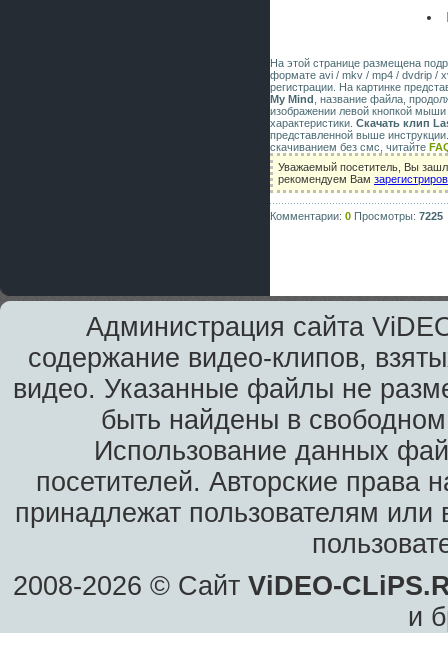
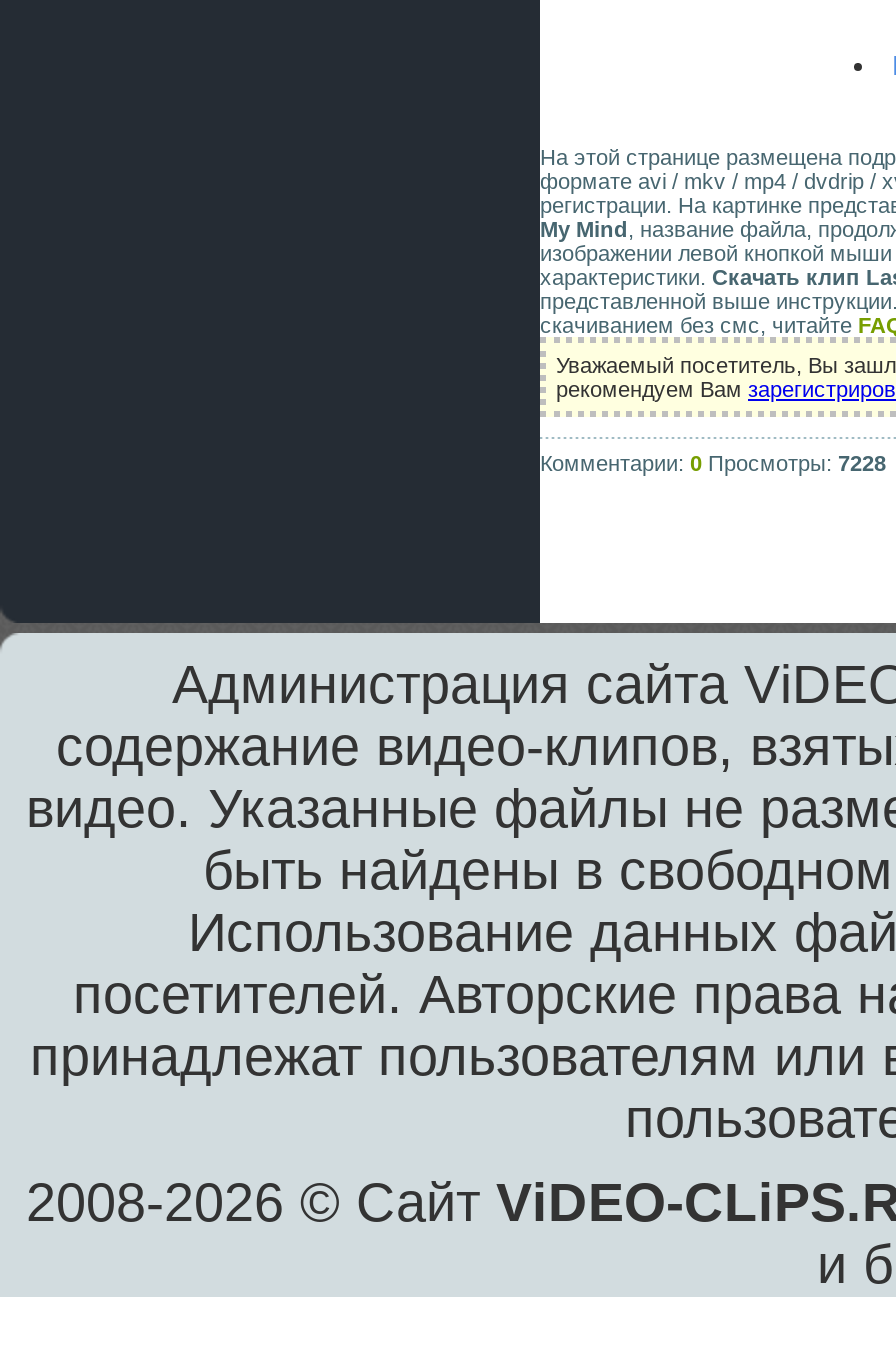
- Комментарии: 0 Просмотры: 7225
+ Комментарии: 0 Просмотры: 7228
